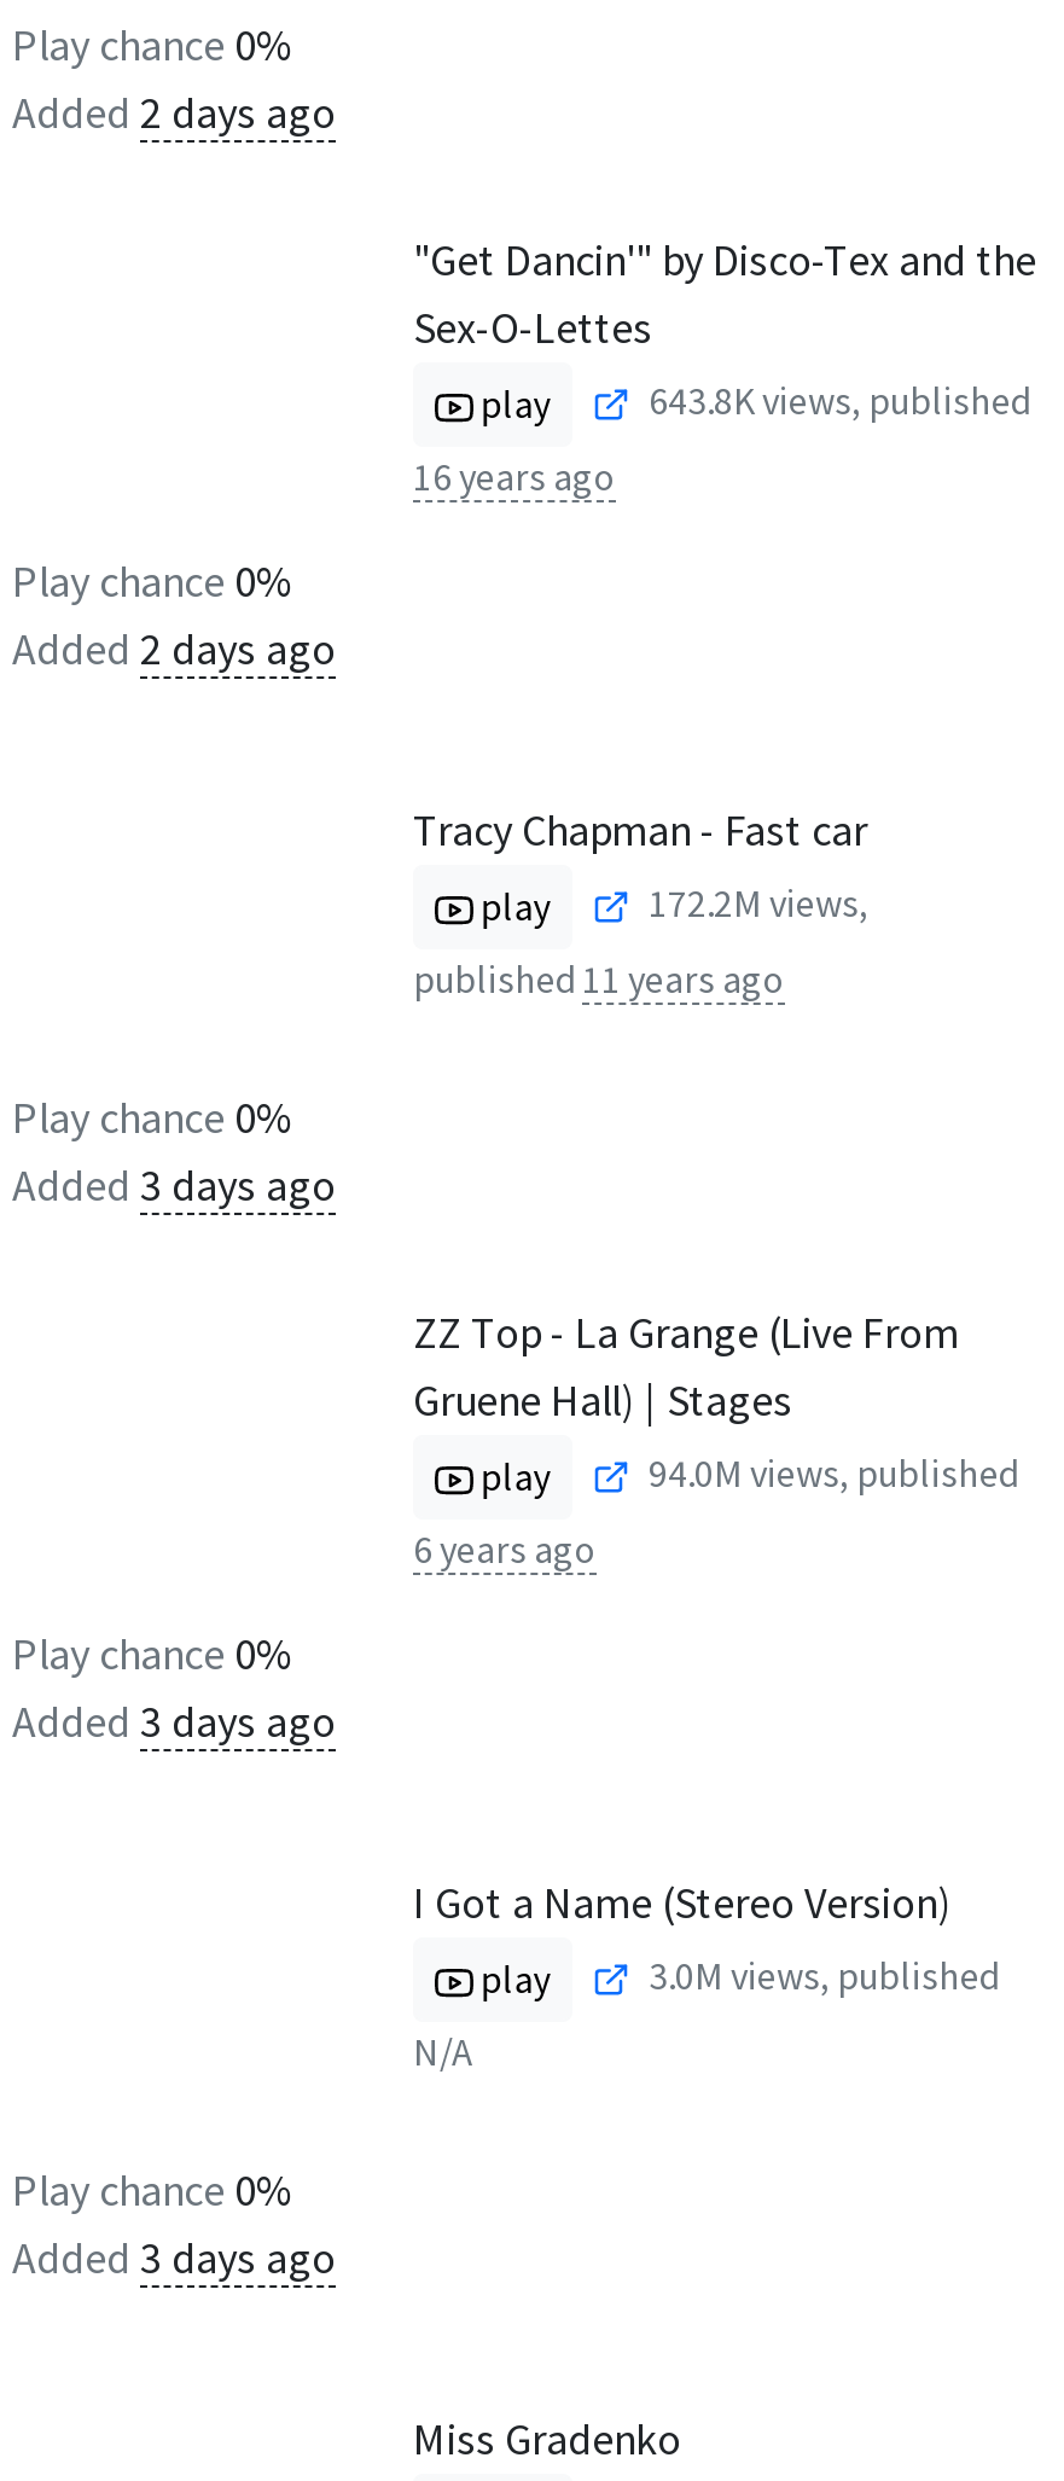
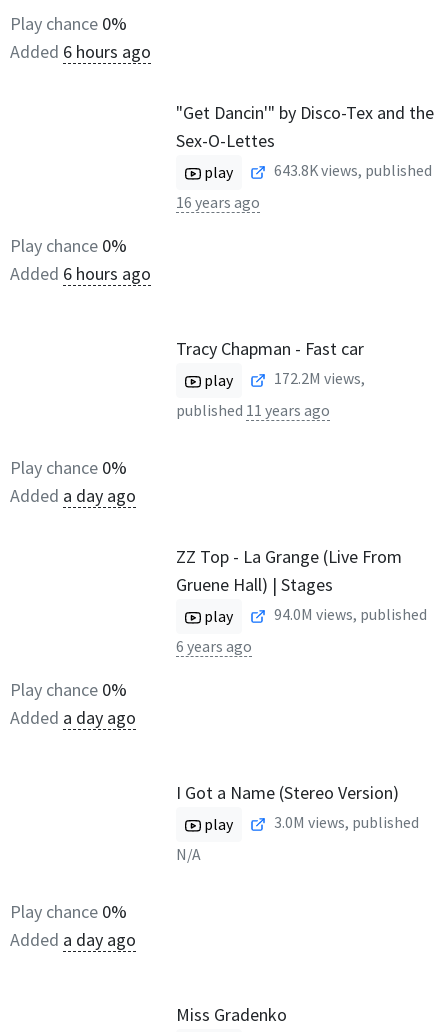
- Added 2 days ago
+ Added 6 hours ago

- Added 2 days ago
+ Added 6 hours ago

- Added 3 days ago
+ Added a day ago

- Added 3 days ago
+ Added a day ago

- Added 3 days ago
+ Added a day ago
